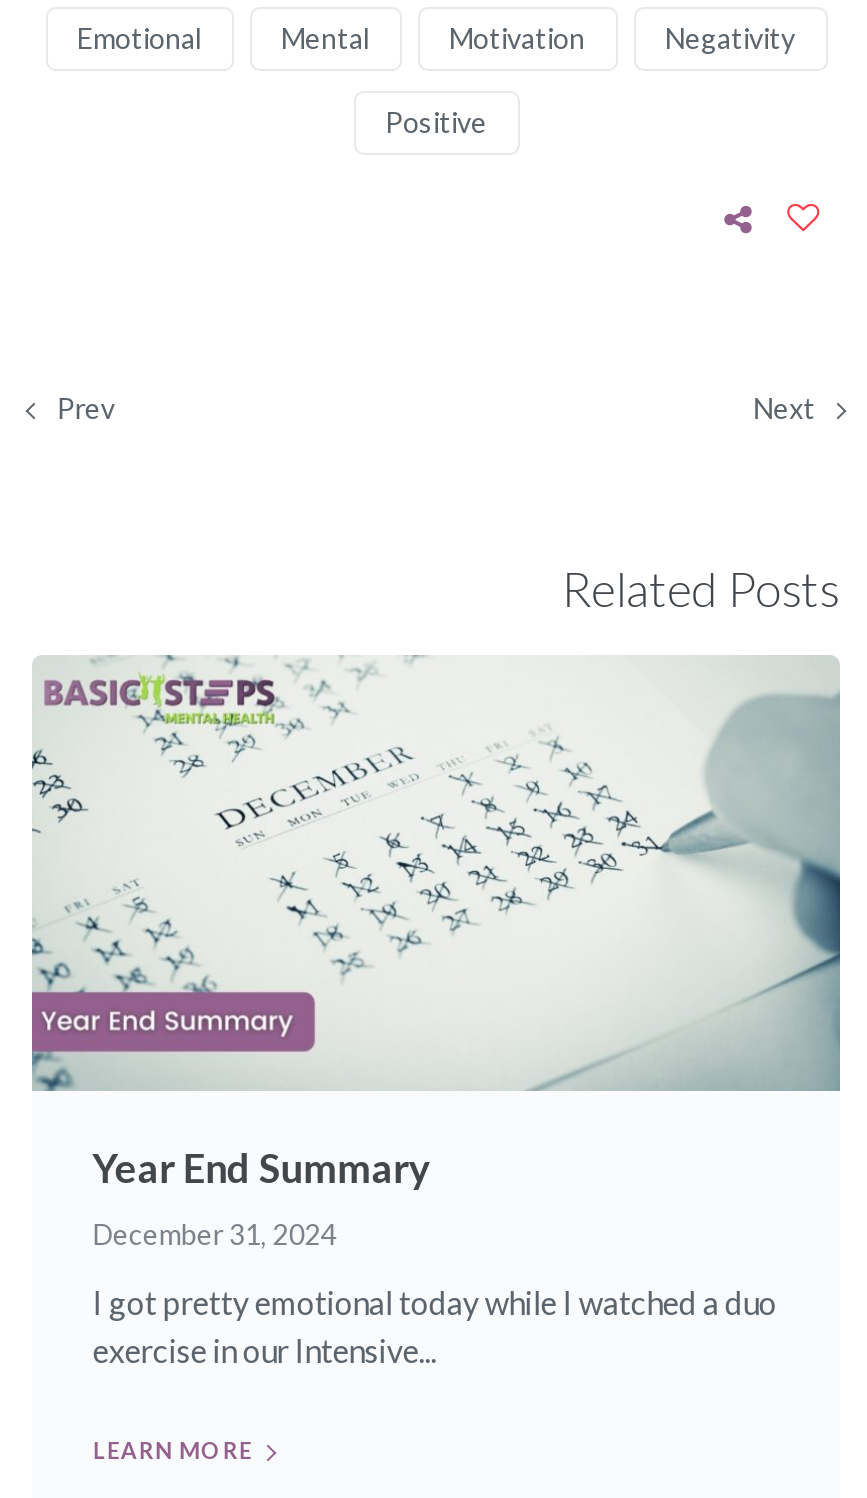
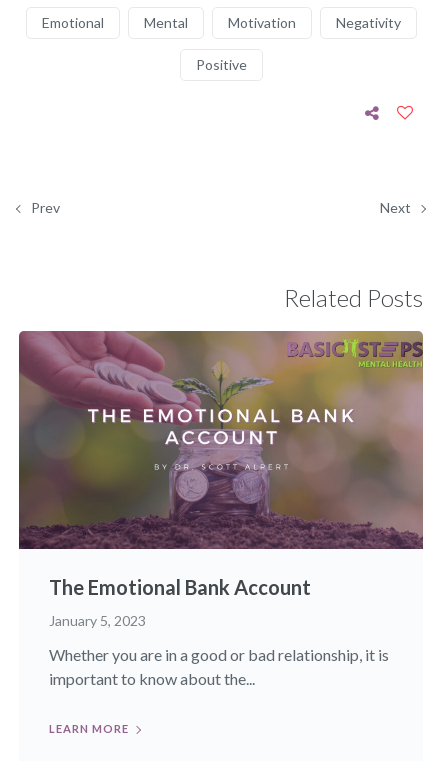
- [image]
- Year End Summary
+ [image]
+ The Emotional Bank Account

- December 31, 2024
+ January 5, 2023

- I got pretty emotional today while I watched a duo
- exercise in our Intensive...
+ Whether you are in a good or bad relationship, it is
+ important to know about the...
